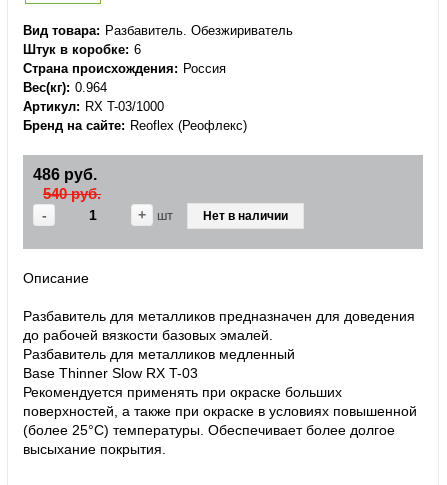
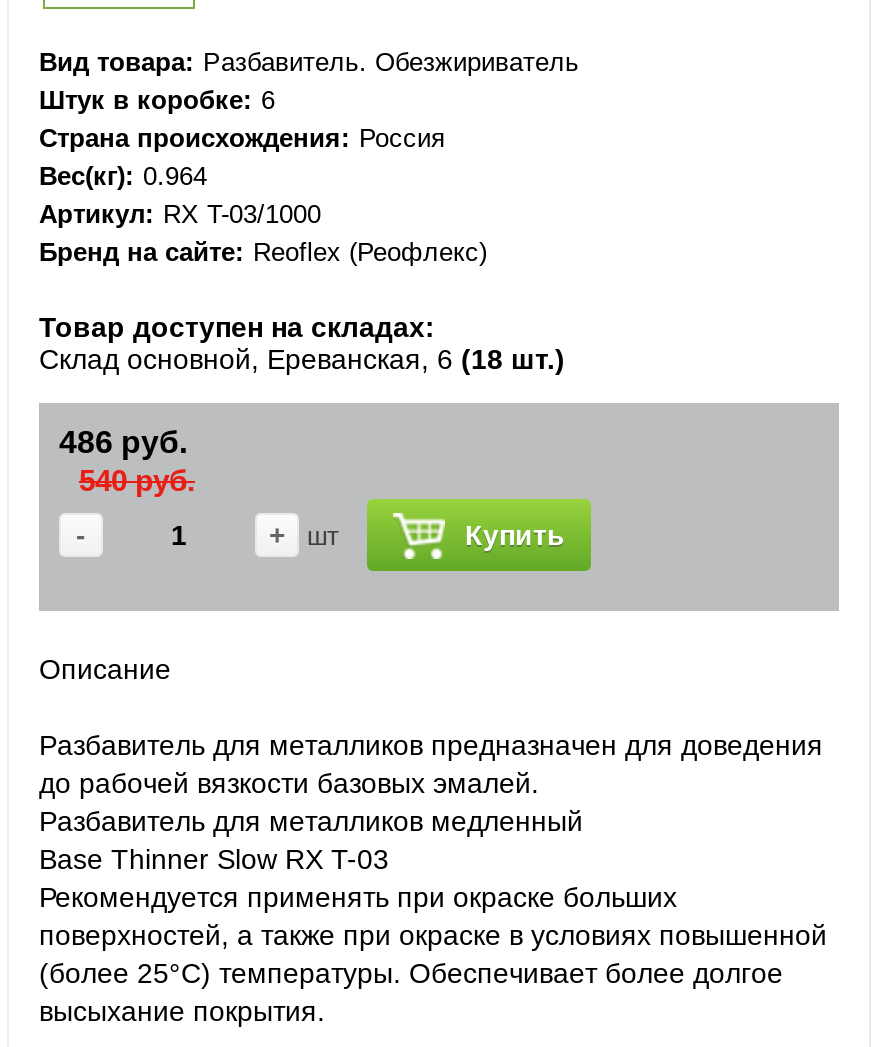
+ Товар доступен на складах:
+ Склад основной, Ереванская, 6 (18 шт.)

- Нет в наличии
+ Купить
